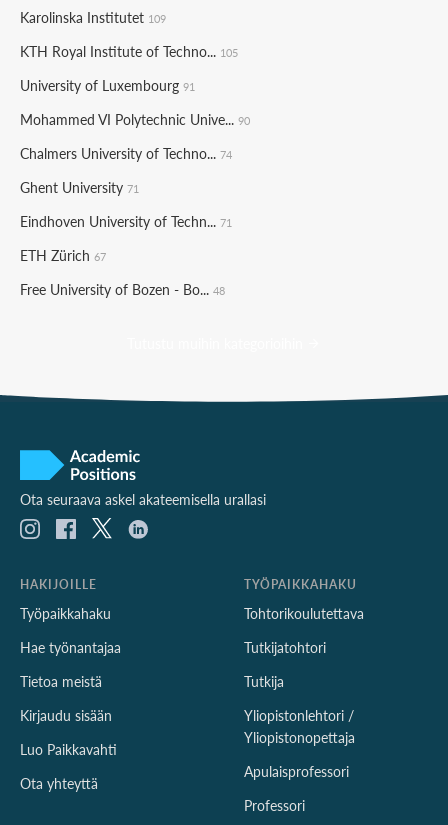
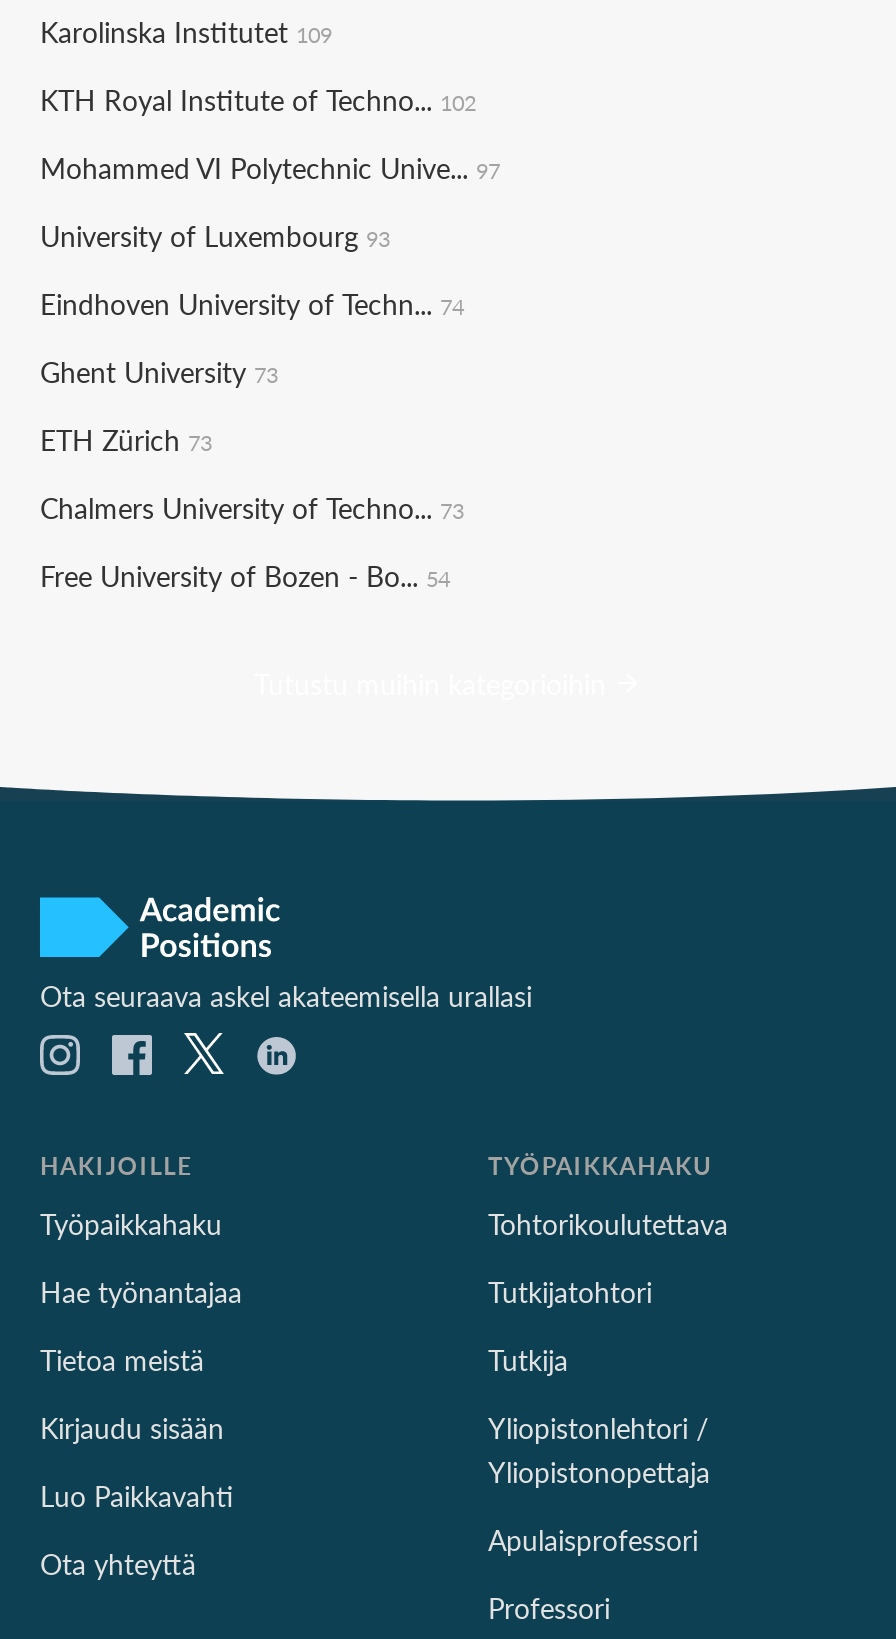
- KTH Royal Institute of Techno... 105
+ KTH Royal Institute of Techno... 102

- University of Luxembourg 91
+ Mohammed VI Polytechnic Unive... 97

- Mohammed VI Polytechnic Unive... 90
+ University of Luxembourg 93

- Chalmers University of Techno... 74
+ Eindhoven University of Techn... 74

- Ghent University 71
+ Ghent University 73

- Eindhoven University of Techn... 71
+ ETH Zürich 73

- ETH Zürich 67
+ Chalmers University of Techno... 73

- Free University of Bozen - Bo... 48
+ Free University of Bozen - Bo... 54
